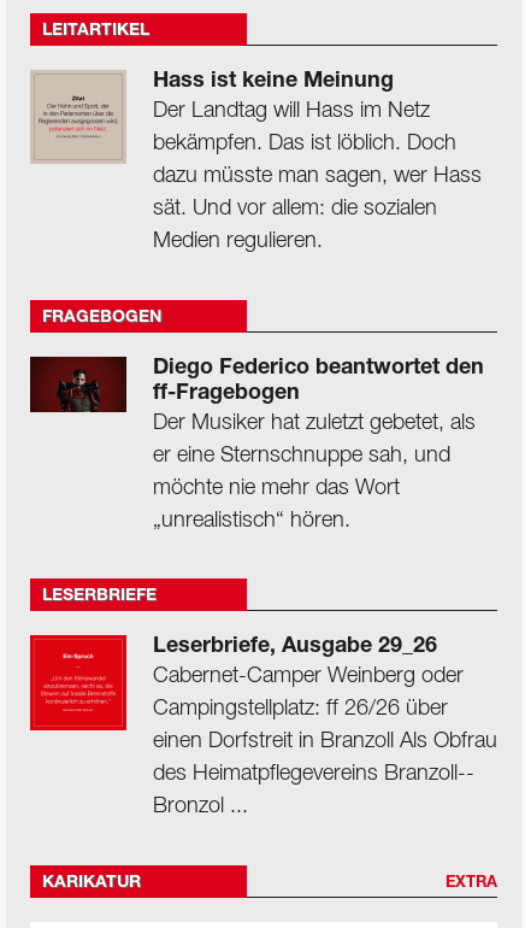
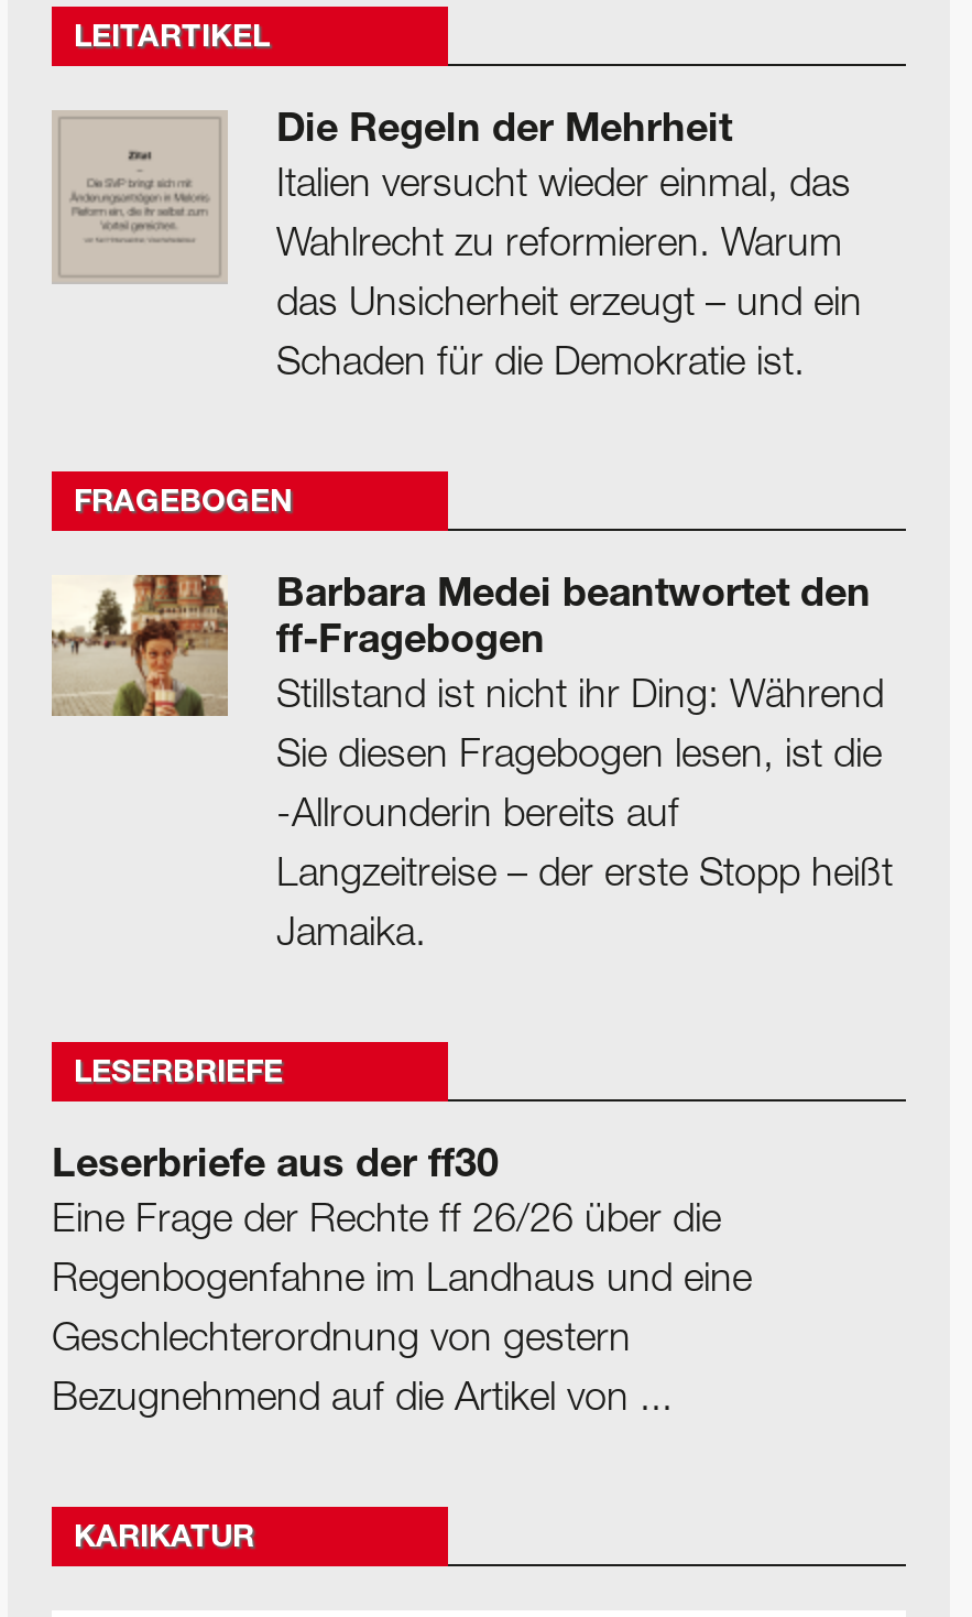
- Hass ist keine Meinung
- Der Landtag will Hass im Netz
- bekämpfen. Das ist löblich. Doch
- dazu müsste man sagen, wer Hass
- sät. Und vor allem: die sozialen
- Medien regulieren.
+ Die Regeln der Mehrheit
+ Italien versucht wieder einmal, das
+ Wahlrecht zu reformieren. Warum
+ das Unsicherheit erzeugt – und ein
+ Schaden für die Demokratie ist.

- [image]
- Diego Federico beantwortet den
+ [image]
+ Barbara Medei beantwortet den

- Der Musiker hat zuletzt gebetet, als
- er eine Sternschnuppe sah, und
- möchte nie mehr das Wort
- „unrealistisch“ hören.
+ Stillstand ist nicht ihr Ding: Während
+ Sie diesen Fragebogen lesen, ist die
+ -Allrounderin bereits auf
+ Langzeitreise – der erste Stopp heißt
+ Jamaika.

- Leserbriefe, Ausgabe 29_26
- Cabernet-Camper Weinberg oder
- Campingstellplatz: ff 26/26 über
- einen Dorfstreit in Branzoll Als Obfrau
- des Heimatpflegevereins Branzoll-
- Bronzol ...
+ Leserbriefe aus der ff30
+ Eine Frage der Rechte ff 26/26 über die
+ Regenbogenfahne im Landhaus und eine
+ Geschlechterordnung von gestern
+ Bezugnehmend auf die Artikel von ...

- EXTRA
